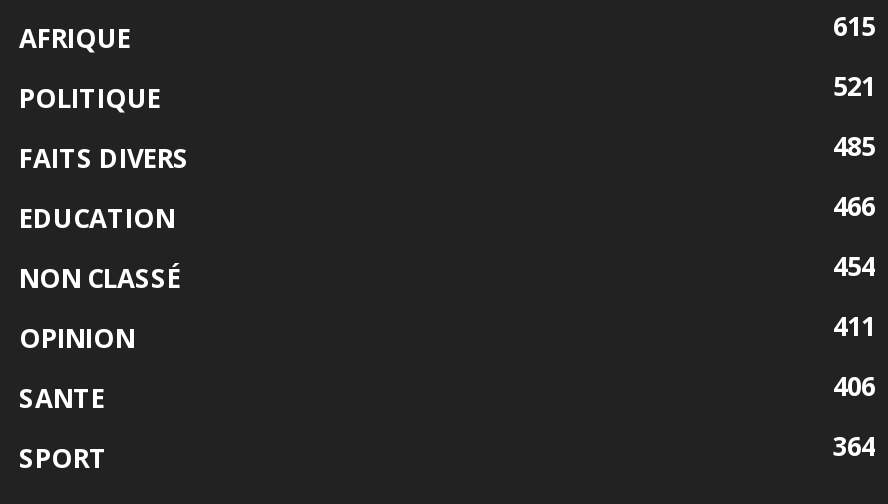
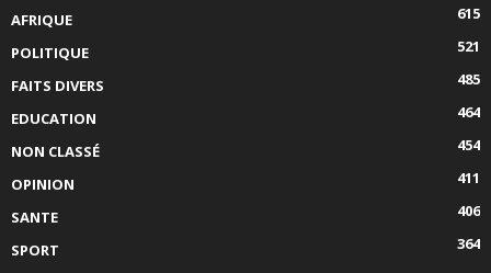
- 466
+ 464
